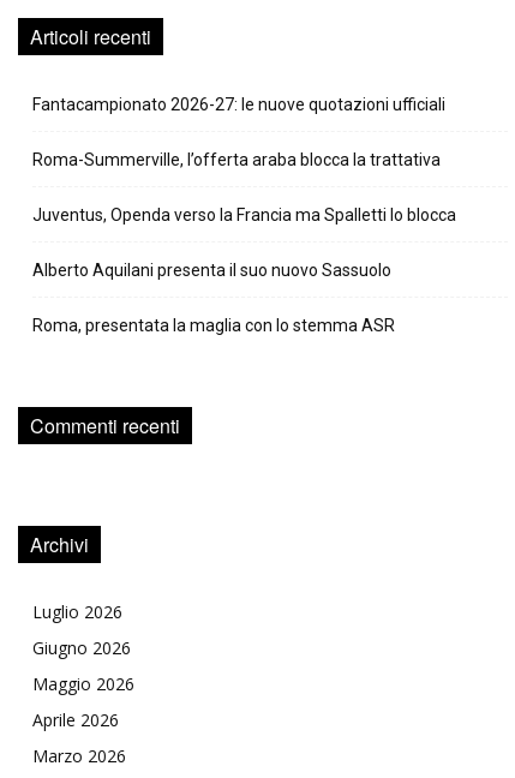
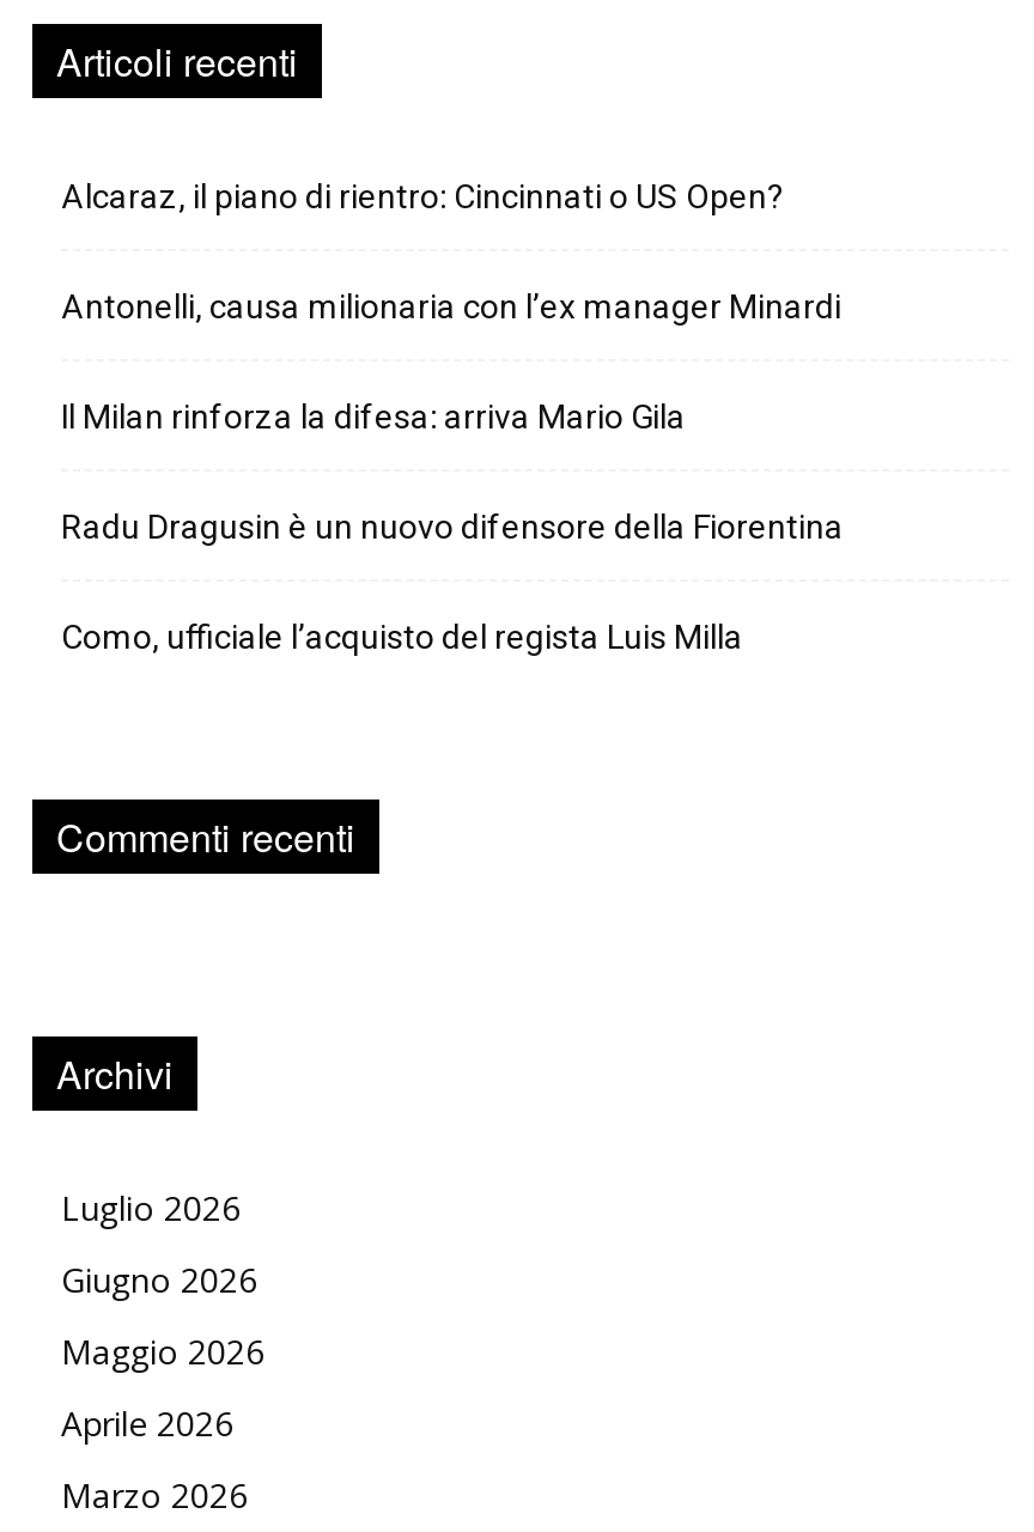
- Fantacampionato 2026-27: le nuove quotazioni ufficiali
+ Alcaraz, il piano di rientro: Cincinnati o US Open?

- Roma-Summerville, l’offerta araba blocca la trattativa
+ Antonelli, causa milionaria con l’ex manager Minardi

- Juventus, Openda verso la Francia ma Spalletti lo blocca
+ Il Milan rinforza la difesa: arriva Mario Gila

- Alberto Aquilani presenta il suo nuovo Sassuolo
+ Radu Dragusin è un nuovo difensore della Fiorentina

- Roma, presentata la maglia con lo stemma ASR
+ Como, ufficiale l’acquisto del regista Luis Milla
